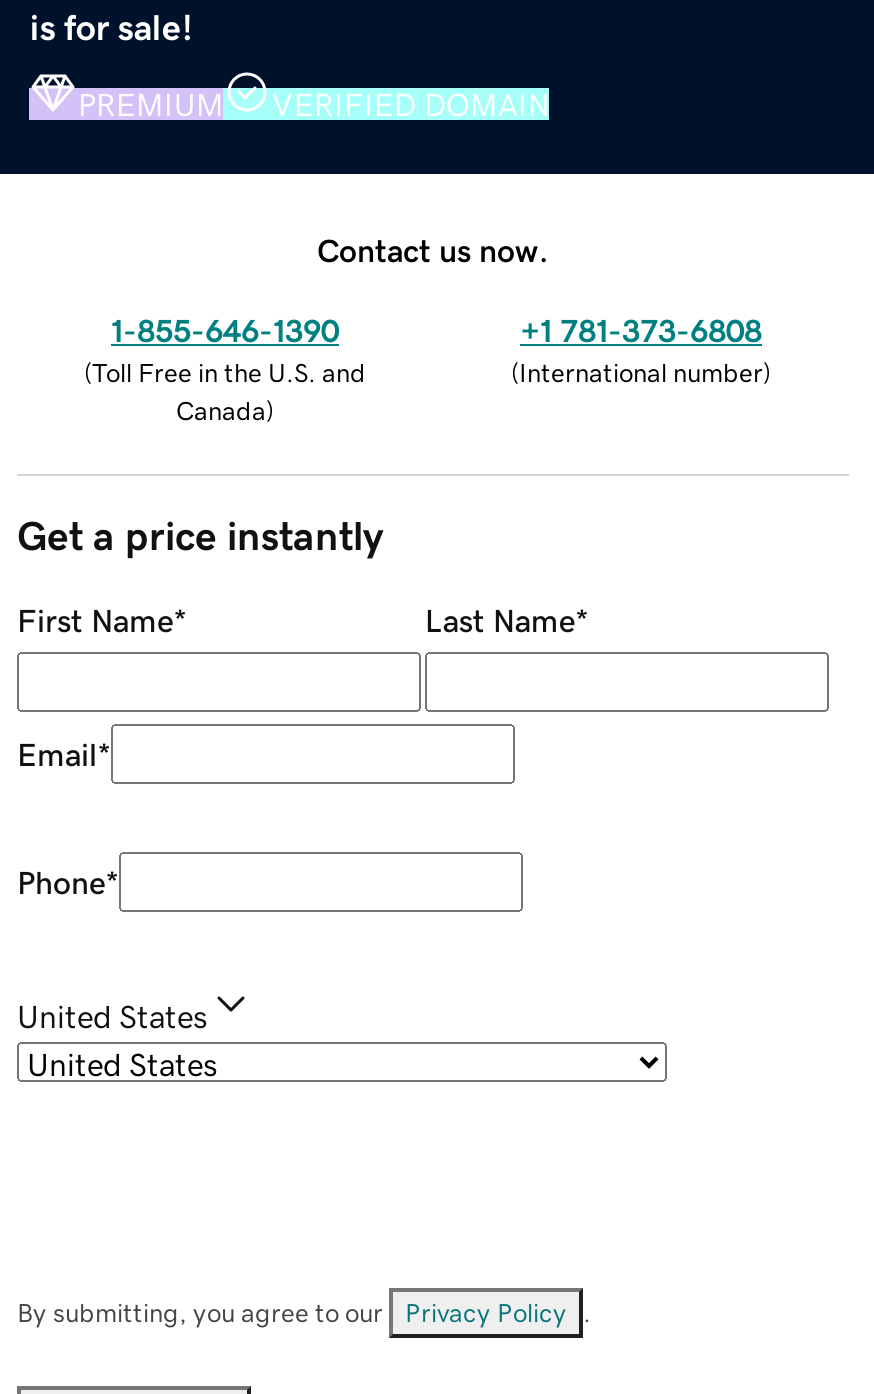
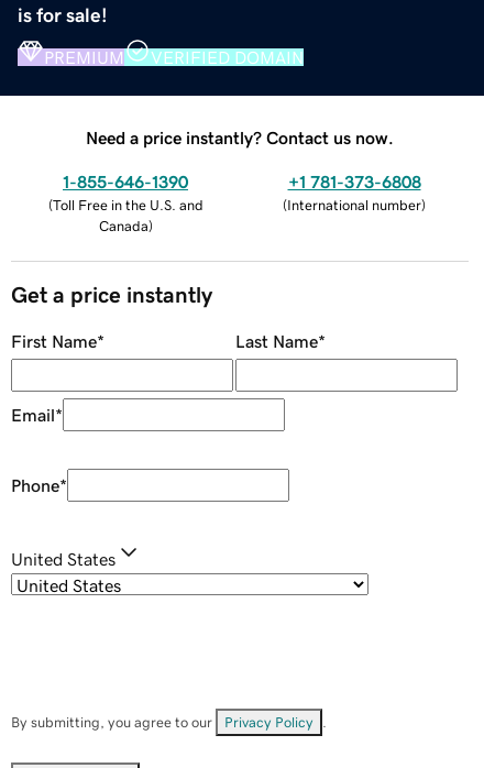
- Contact us now.
+ Need a price instantly? Contact us now.
